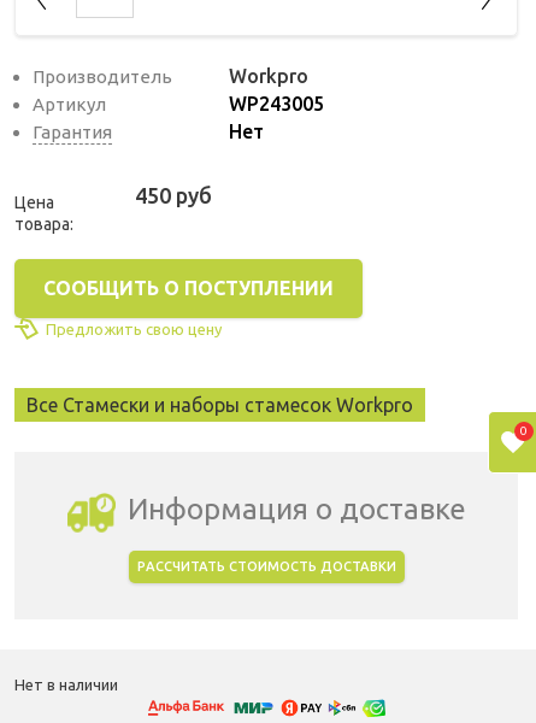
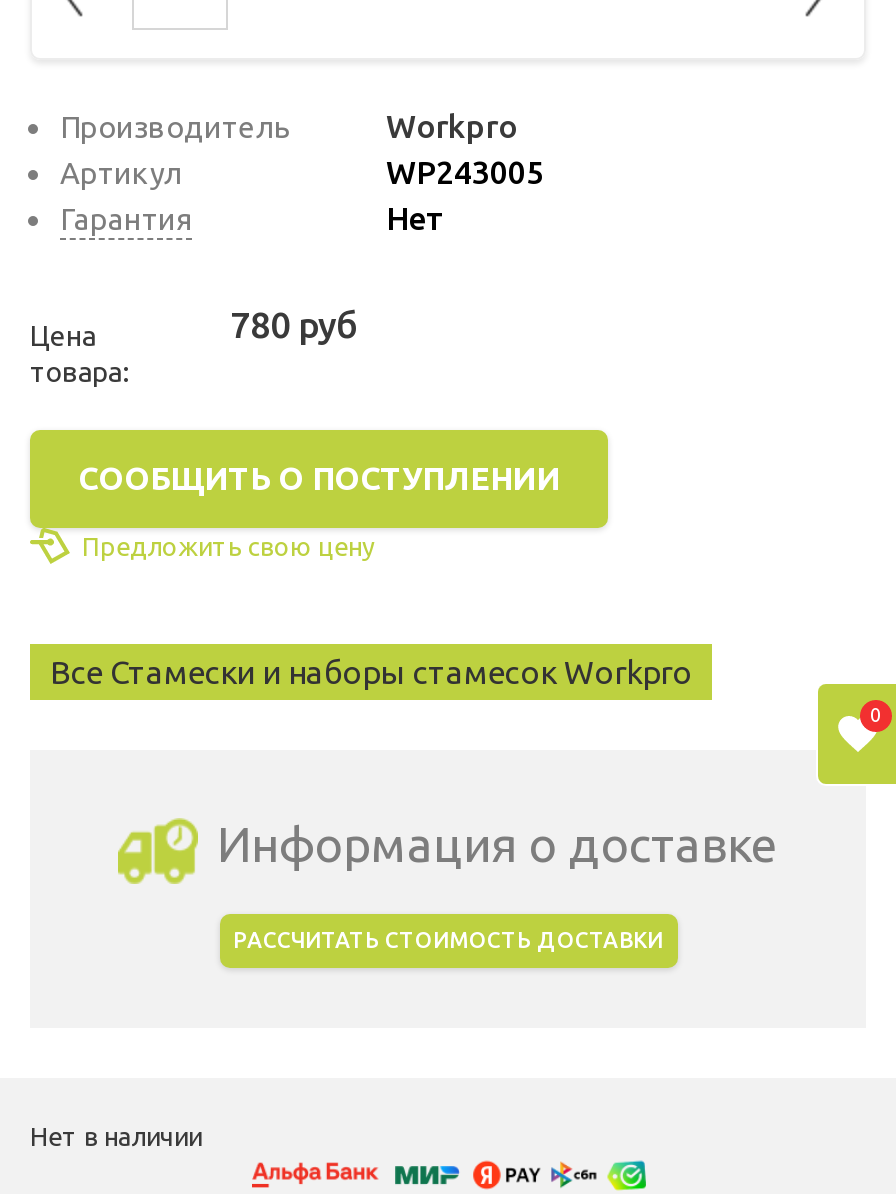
- 450 руб
+ 780 руб
